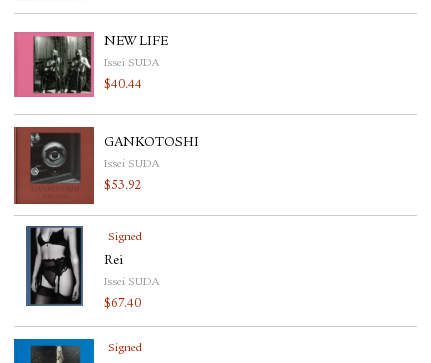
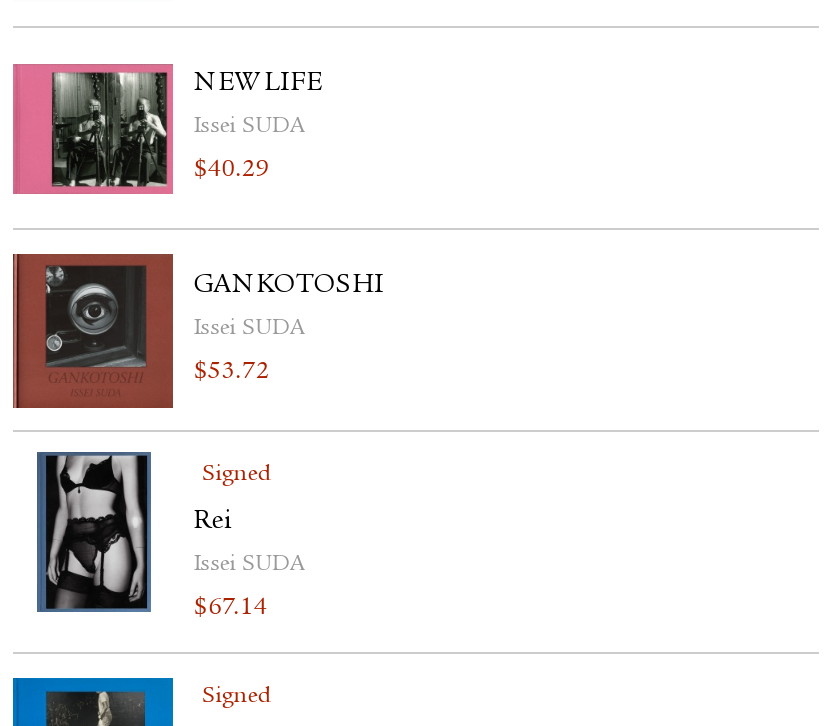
- $40.44
+ $40.29

- $53.92
+ $53.72

- $67.40
+ $67.14
